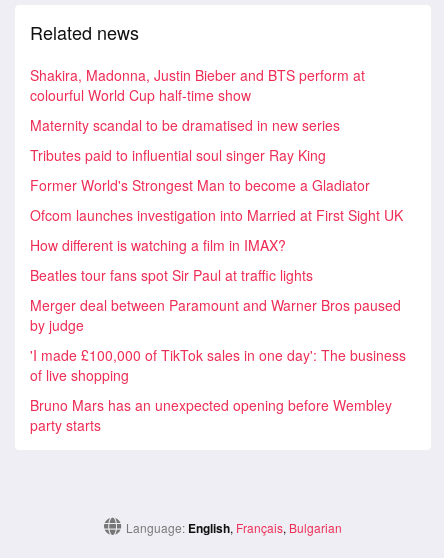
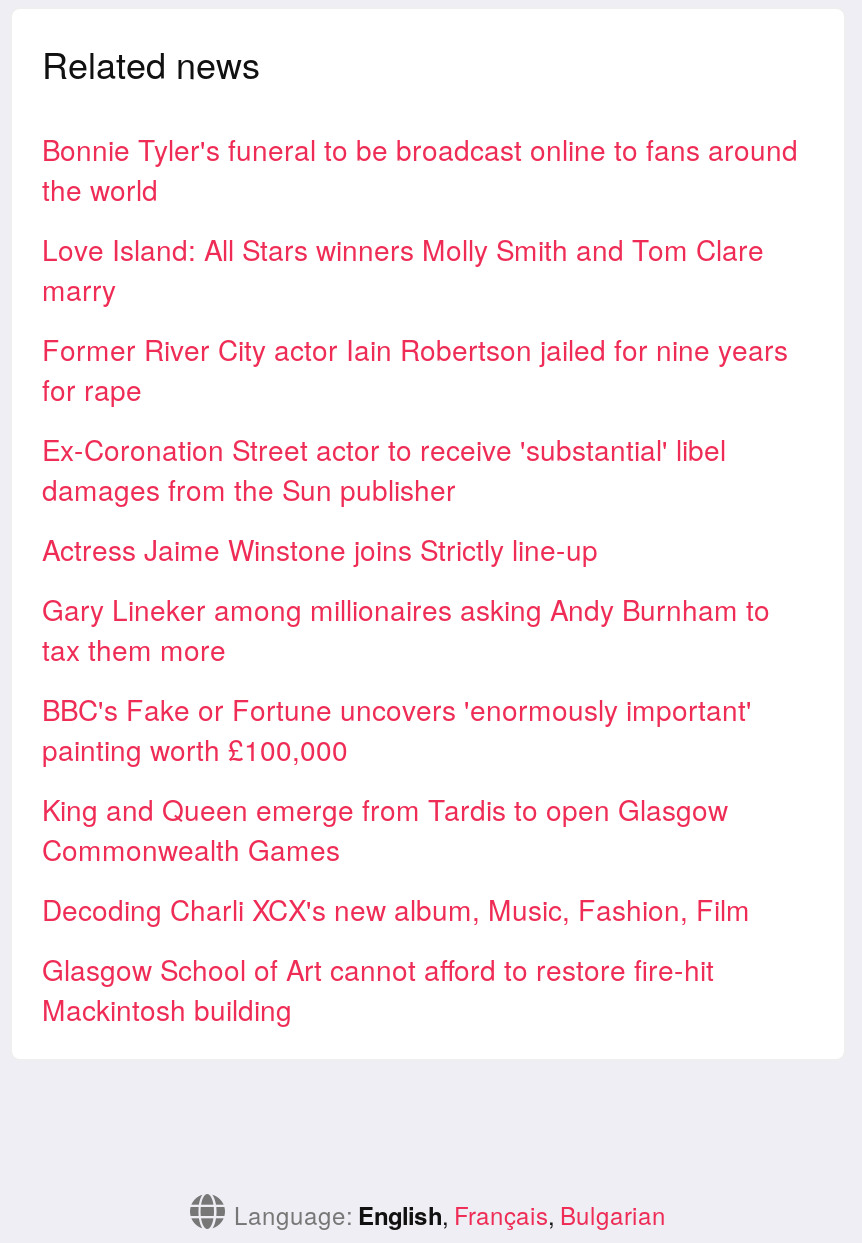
- Shakira, Madonna, Justin Bieber and BTS perform at
- colourful World Cup half-time show
+ Bonnie Tyler's funeral to be broadcast online to fans around
+ the world

- Maternity scandal to be dramatised in new series
+ Love Island: All Stars winners Molly Smith and Tom Clare
+ marry

- Tributes paid to influential soul singer Ray King
+ Former River City actor Iain Robertson jailed for nine years
+ for rape

- Former World's Strongest Man to become a Gladiator
+ Ex-Coronation Street actor to receive 'substantial' libel
+ damages from the Sun publisher

- Ofcom launches investigation into Married at First Sight UK
+ Actress Jaime Winstone joins Strictly line-up

- How different is watching a film in IMAX?
+ Gary Lineker among millionaires asking Andy Burnham to
+ tax them more

- Beatles tour fans spot Sir Paul at traffic lights
+ BBC's Fake or Fortune uncovers 'enormously important'
+ painting worth £100,000

- Merger deal between Paramount and Warner Bros paused
- by judge
+ King and Queen emerge from Tardis to open Glasgow
+ Commonwealth Games

- 'I made £100,000 of TikTok sales in one day': The business
- of live shopping
+ Decoding Charli XCX's new album, Music, Fashion, Film

- Bruno Mars has an unexpected opening before Wembley
- party starts
+ Glasgow School of Art cannot afford to restore fire-hit
+ Mackintosh building
